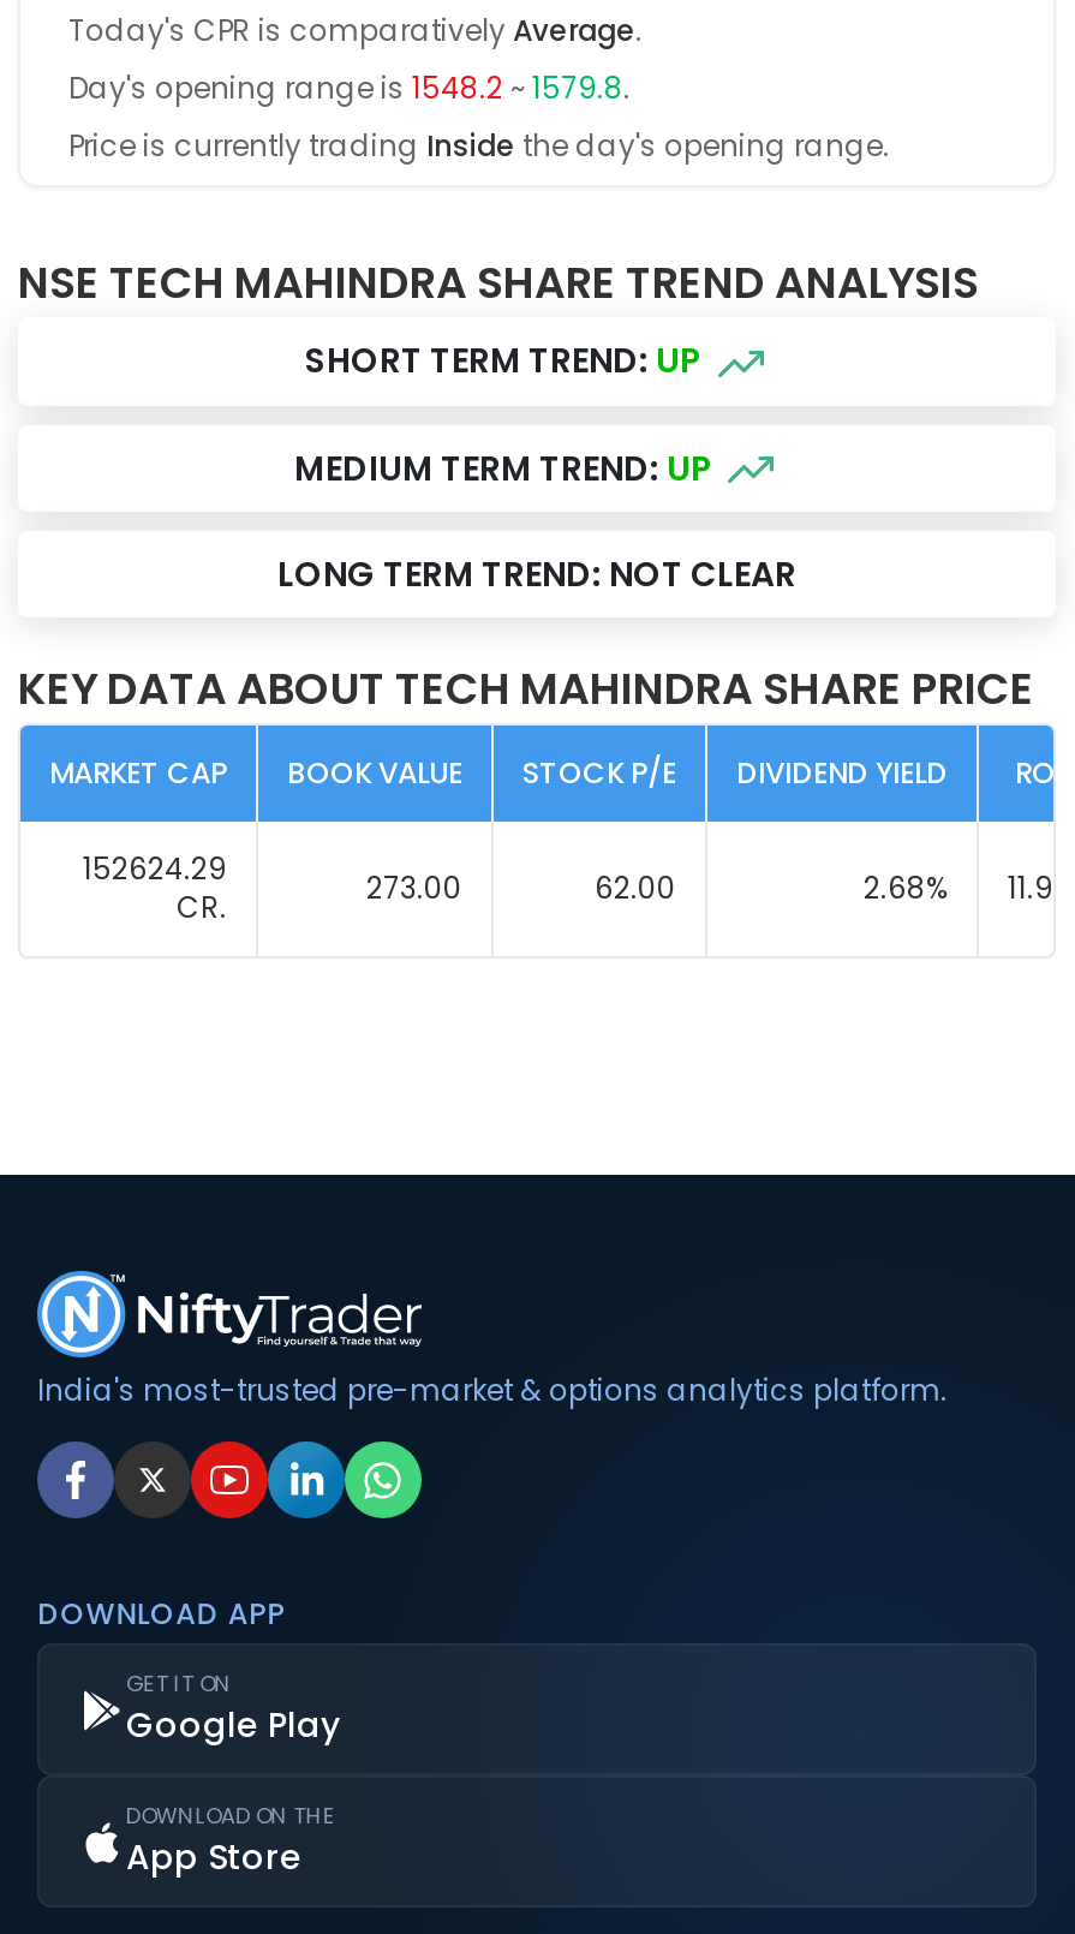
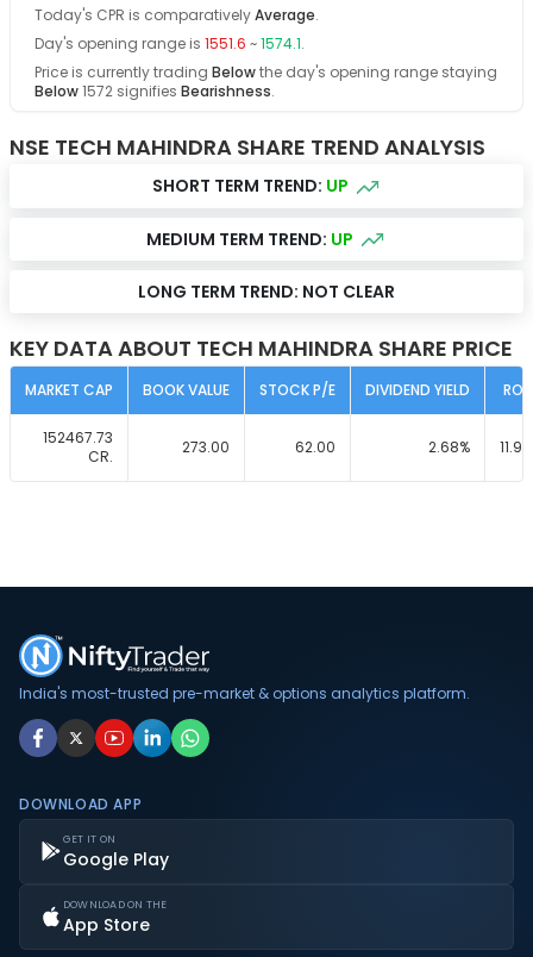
- Day's opening range is 1548.2 ~ 1579.8.
- Price is currently trading Inside the day's opening range.
+ Day's opening range is 1551.6 ~ 1574.1.
+ Price is currently trading Below the day's opening range staying
+ Below 1572 signifies Bearishness.

- 152624.29
+ 152467.73
